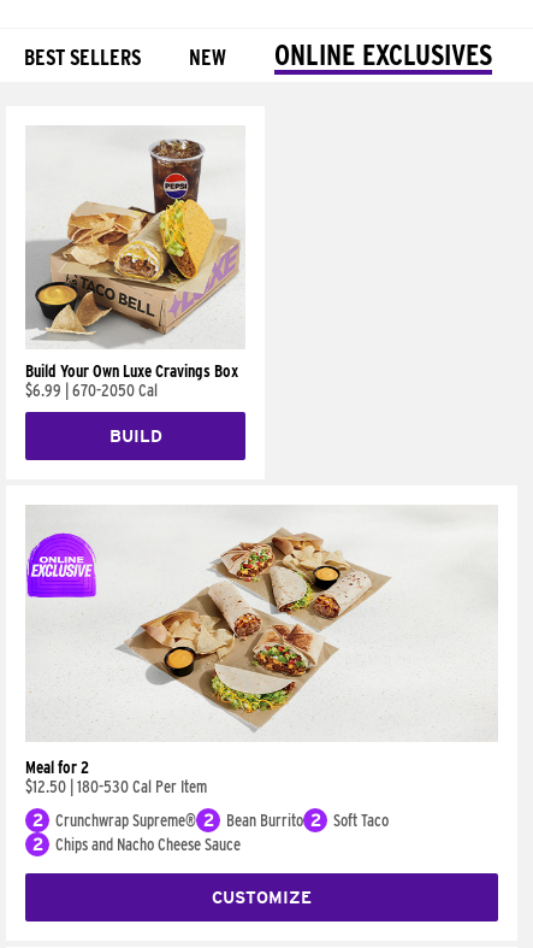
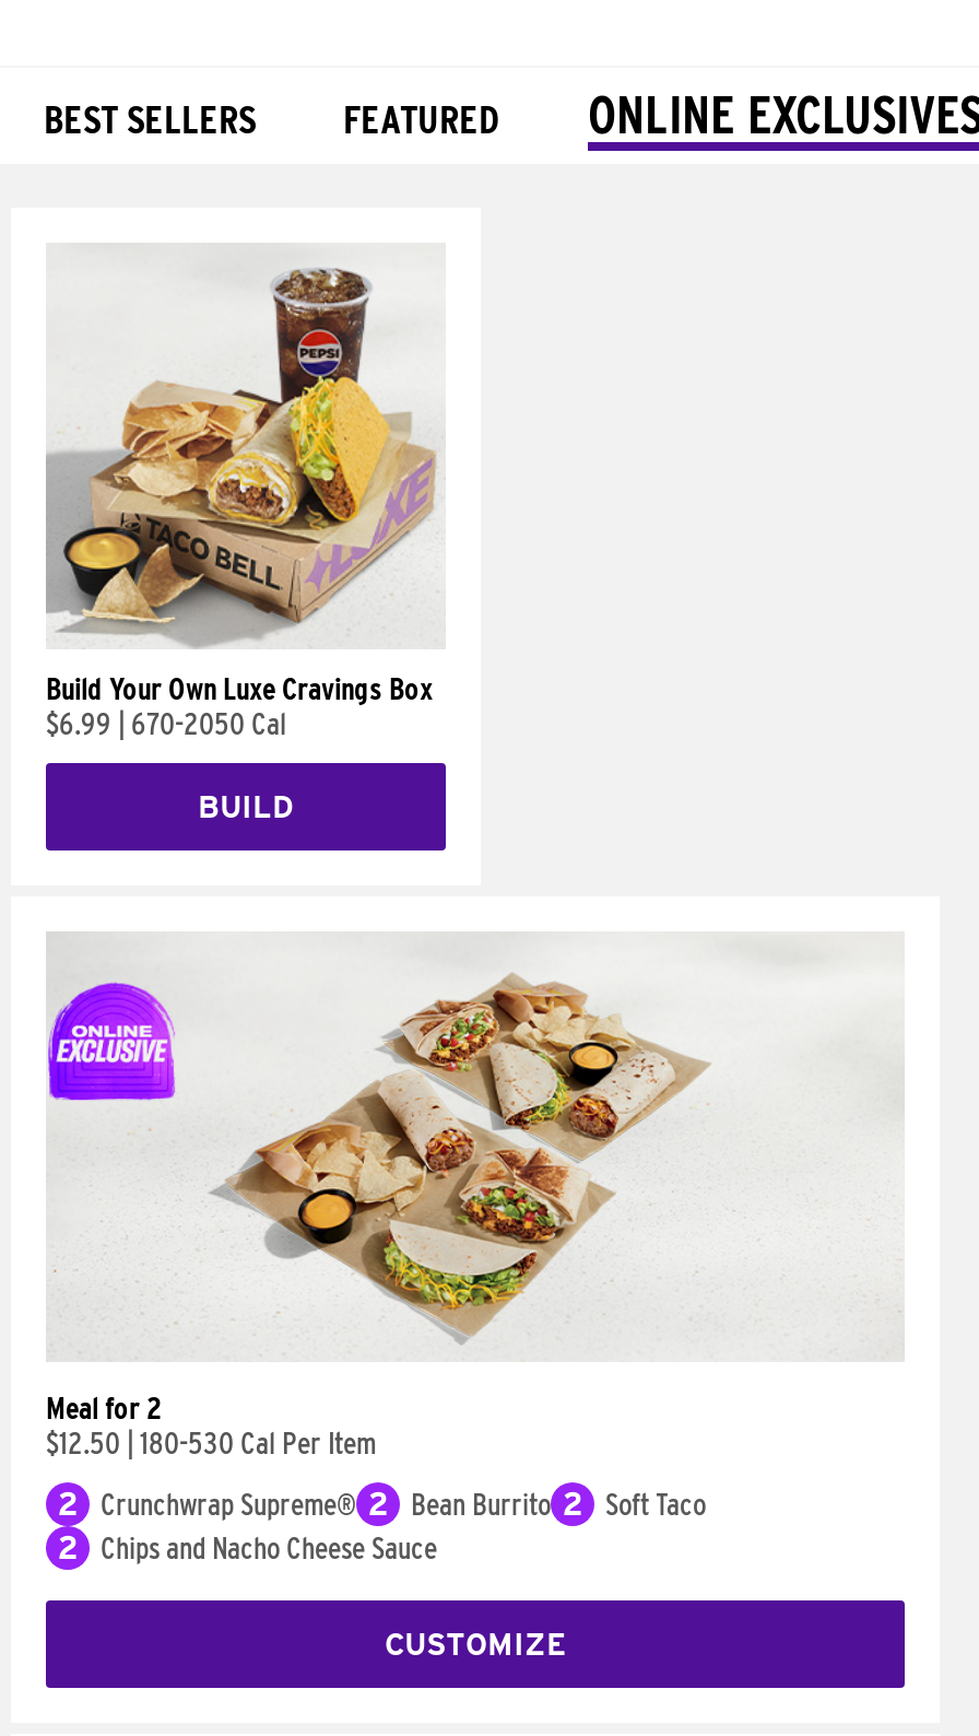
- NEW
+ FEATURED
